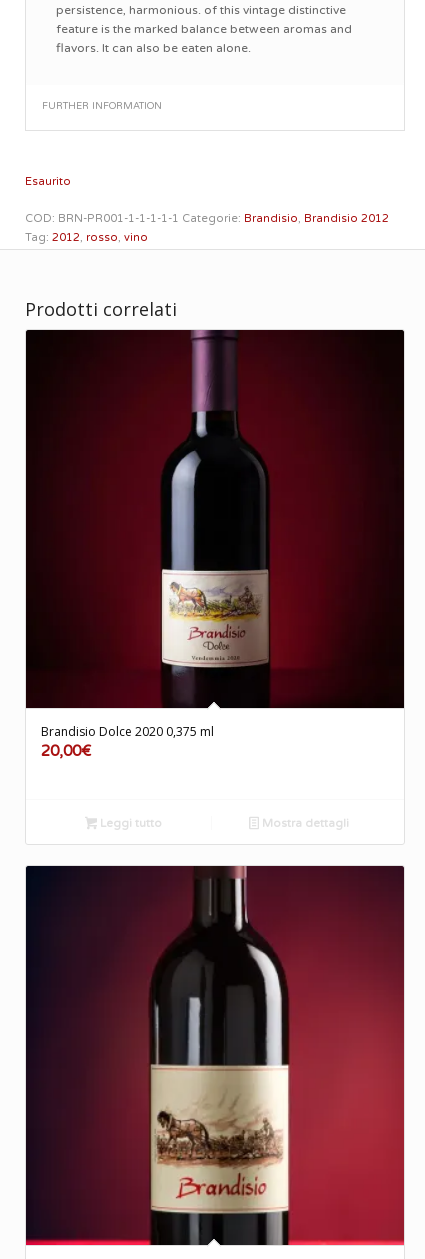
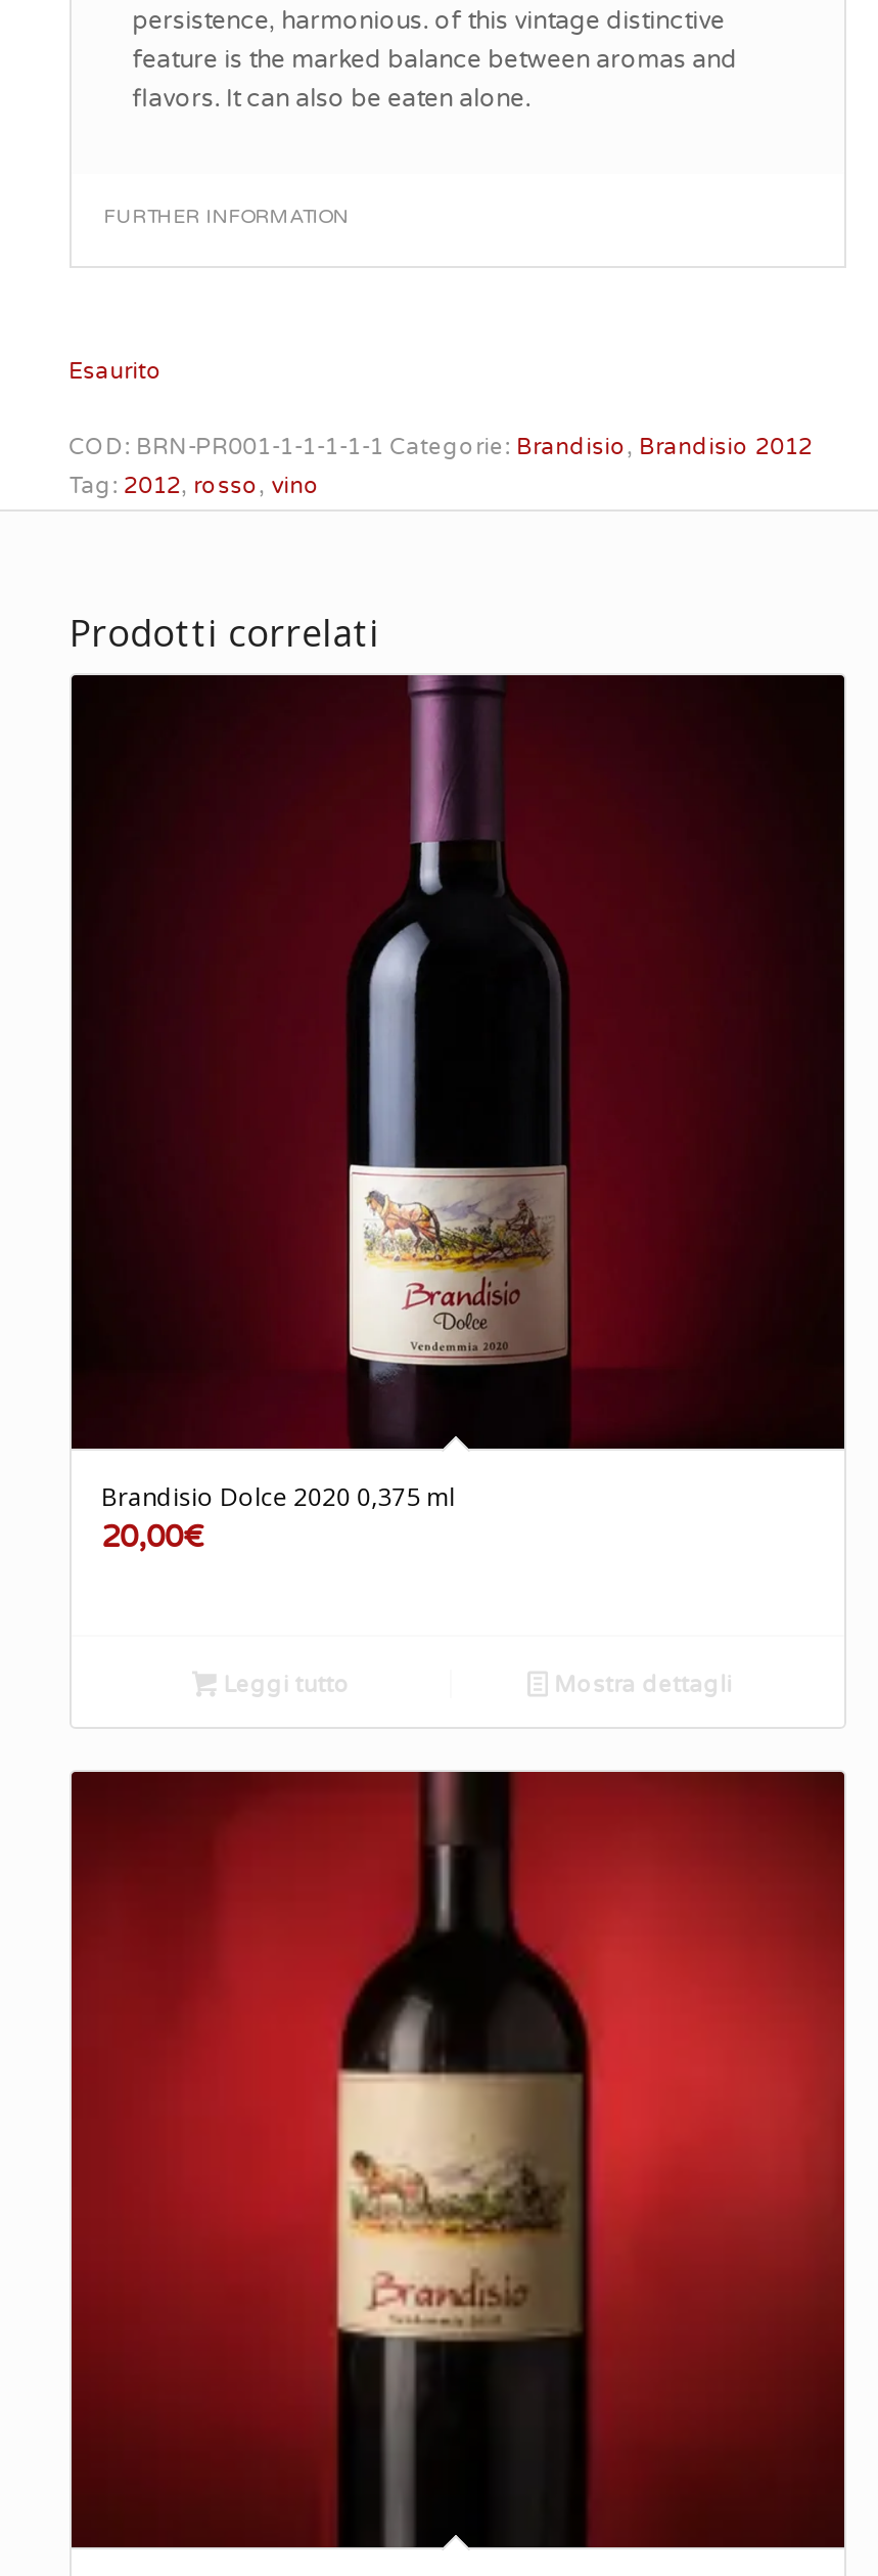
- [image]
+ [image]
